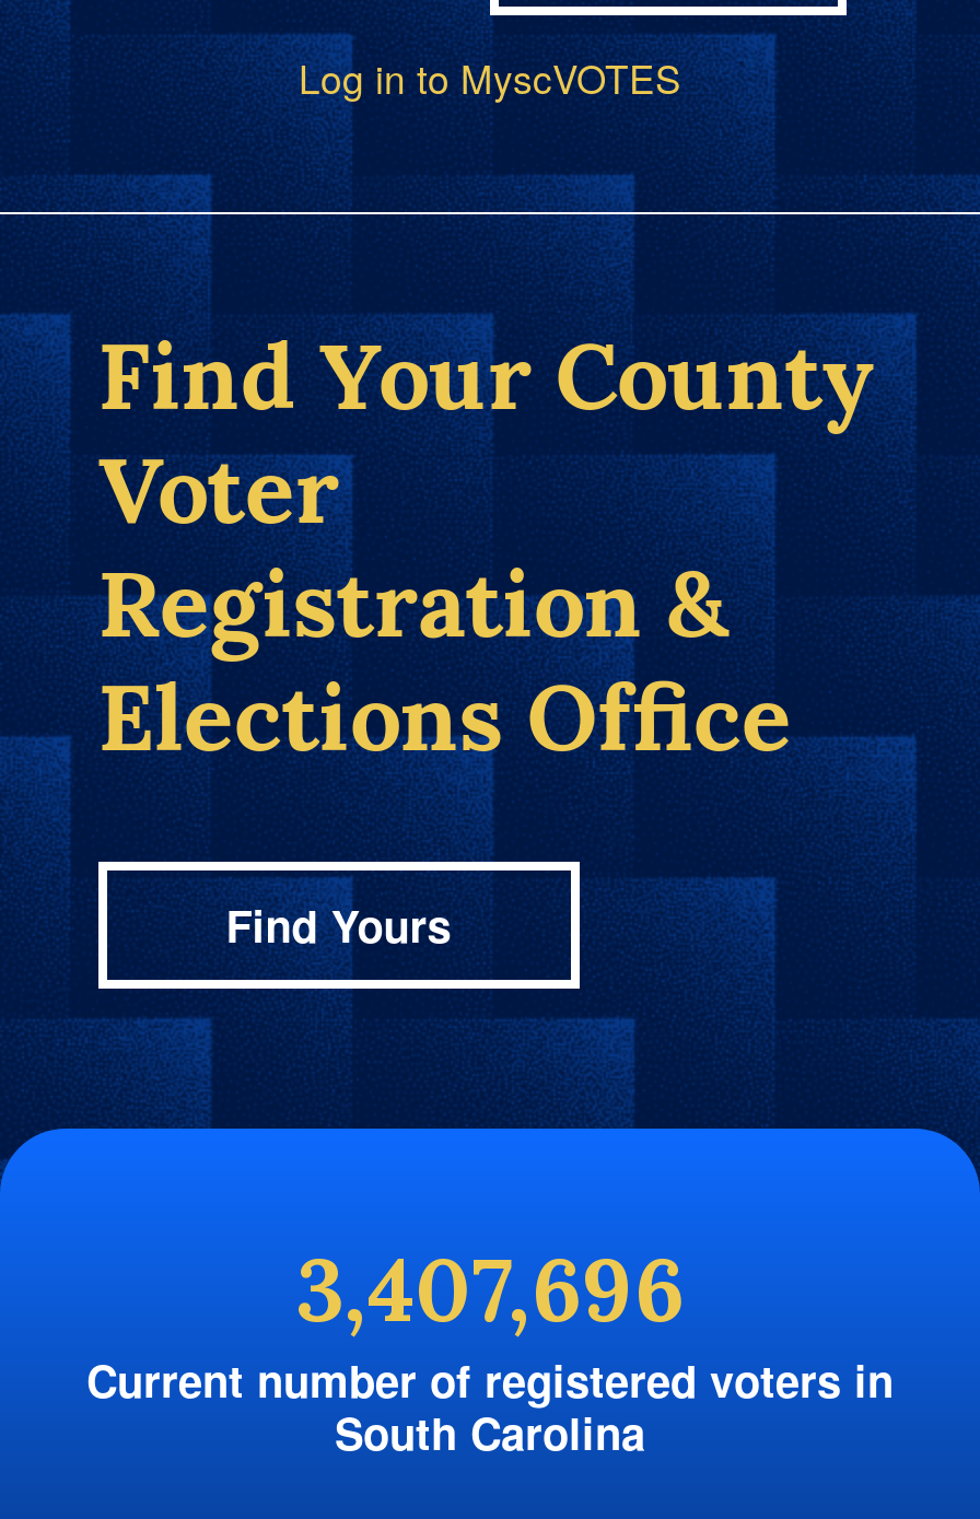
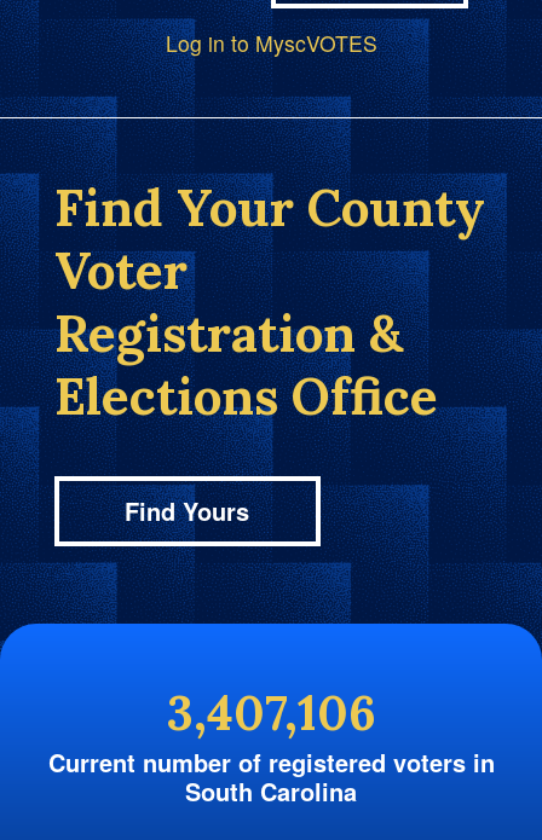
- 3,407,696
+ 3,407,106
